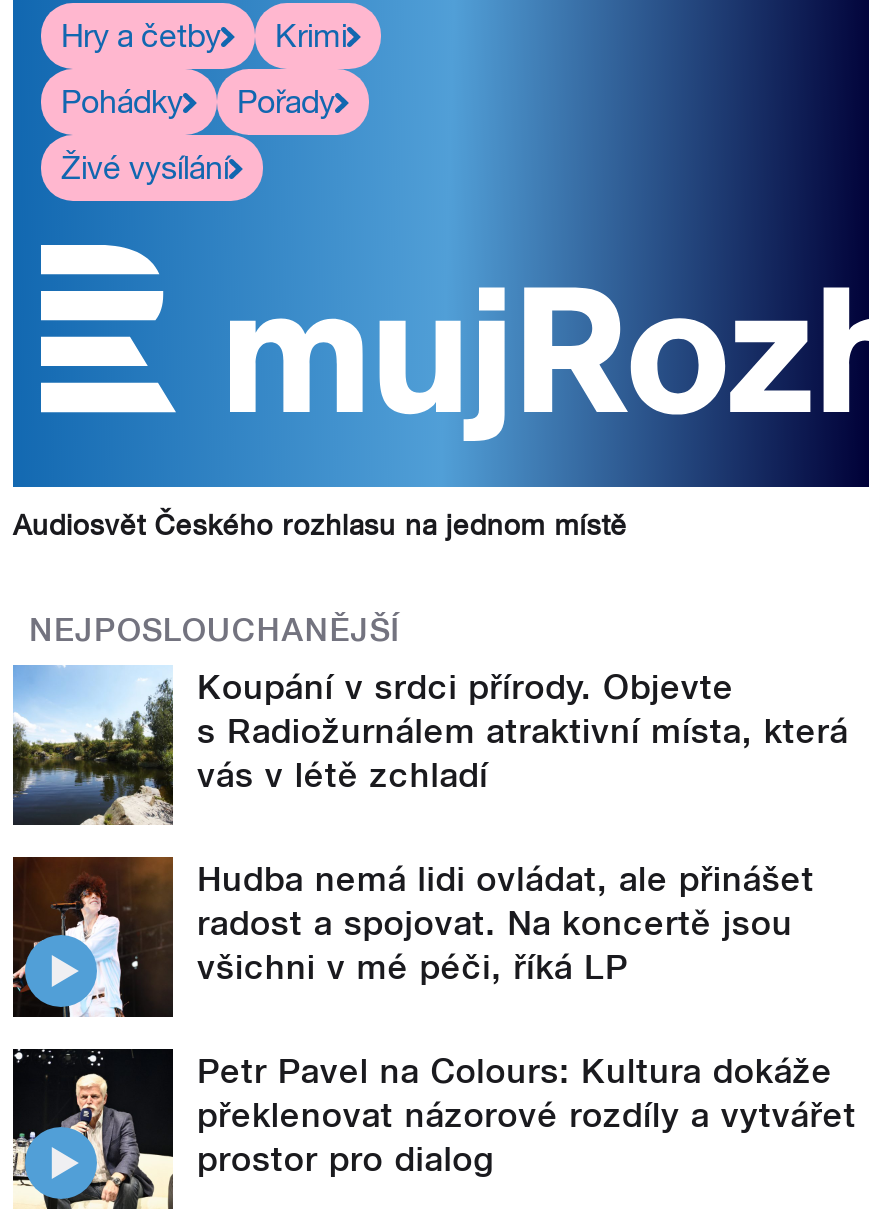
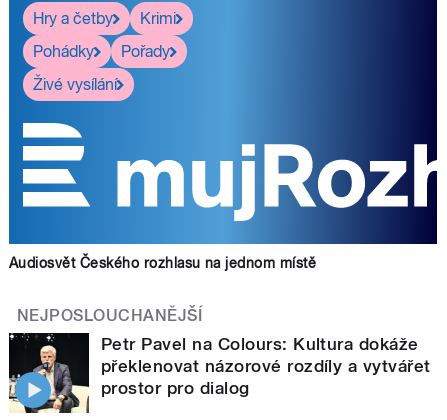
- [image]
- Koupání v srdci přírody. Objevte
- s Radiožurnálem atraktivní místa, která
- vás v létě zchladí
- Hudba nemá lidi ovládat, ale přinášet
- radost a spojovat. Na koncertě jsou
- všichni v mé péči, říká LP

- [image]
